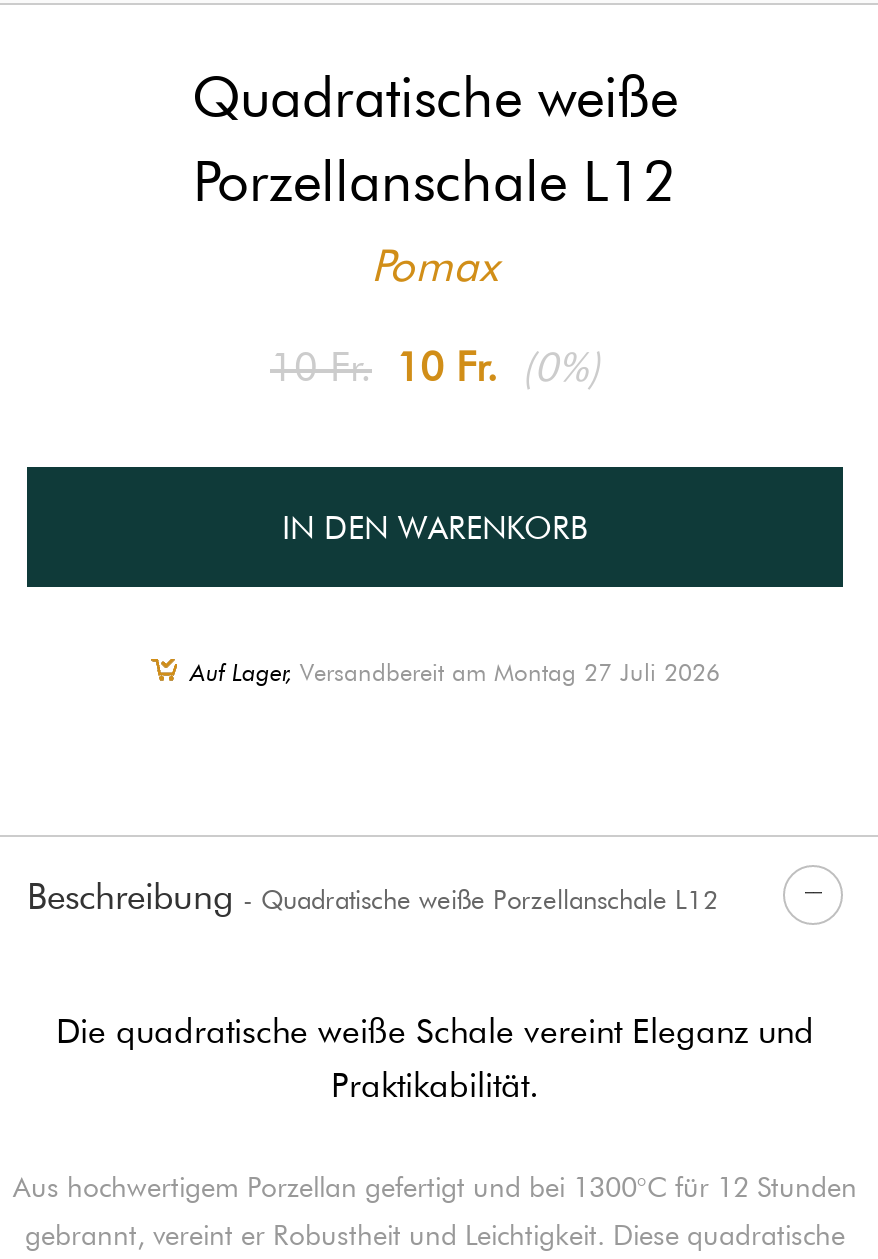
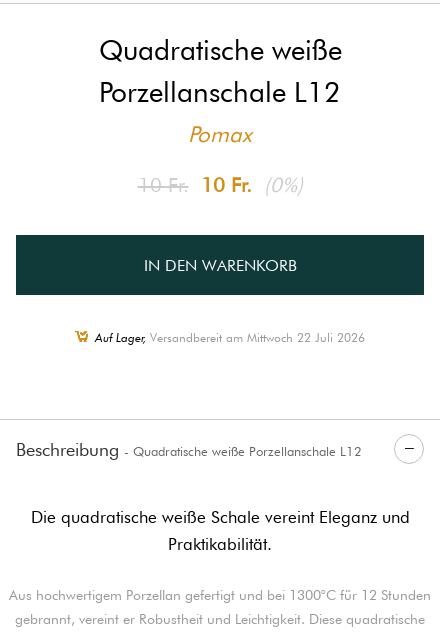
- Auf Lager, Versandbereit am Montag 27 Juli 2026
+ Auf Lager, Versandbereit am Mittwoch 22 Juli 2026
